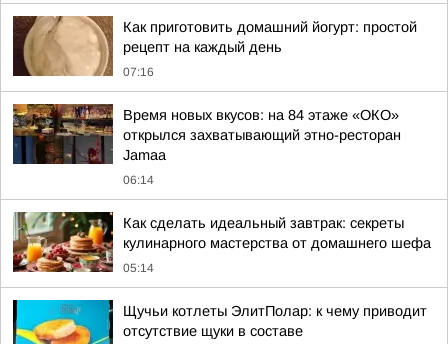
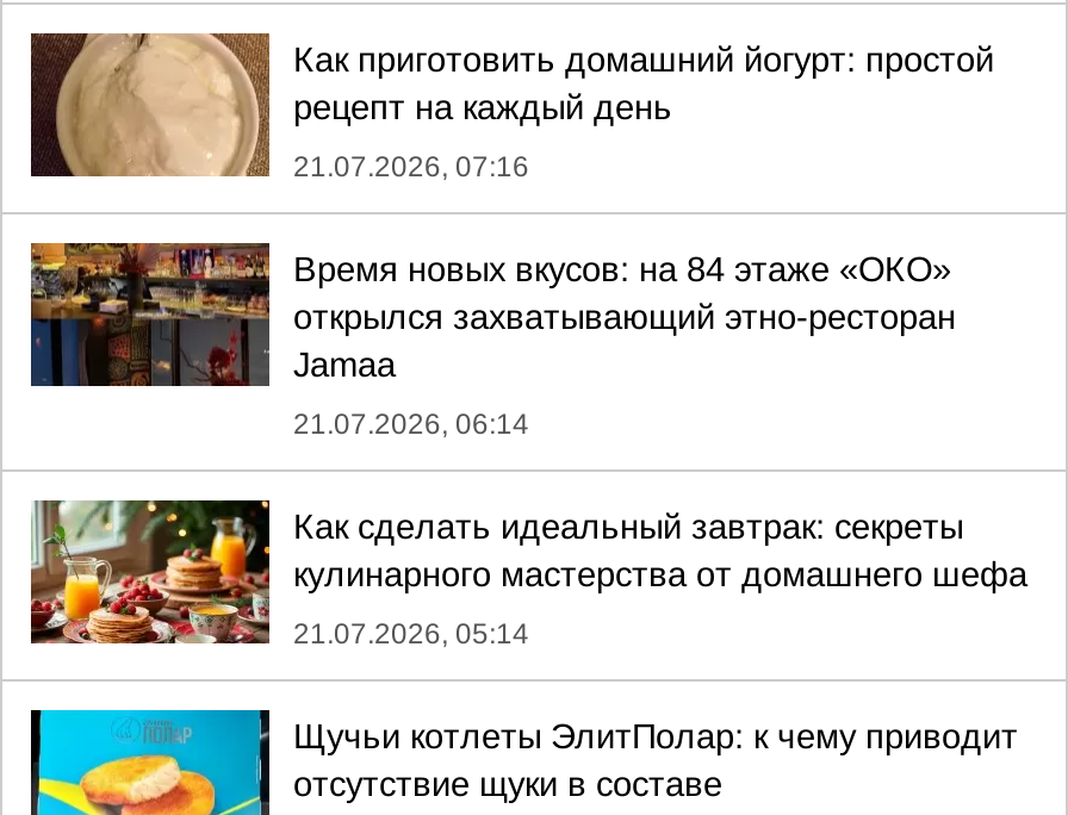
- 07:16
+ 21.07.2026, 07:16

- 06:14
+ 21.07.2026, 06:14

- 05:14
+ 21.07.2026, 05:14
